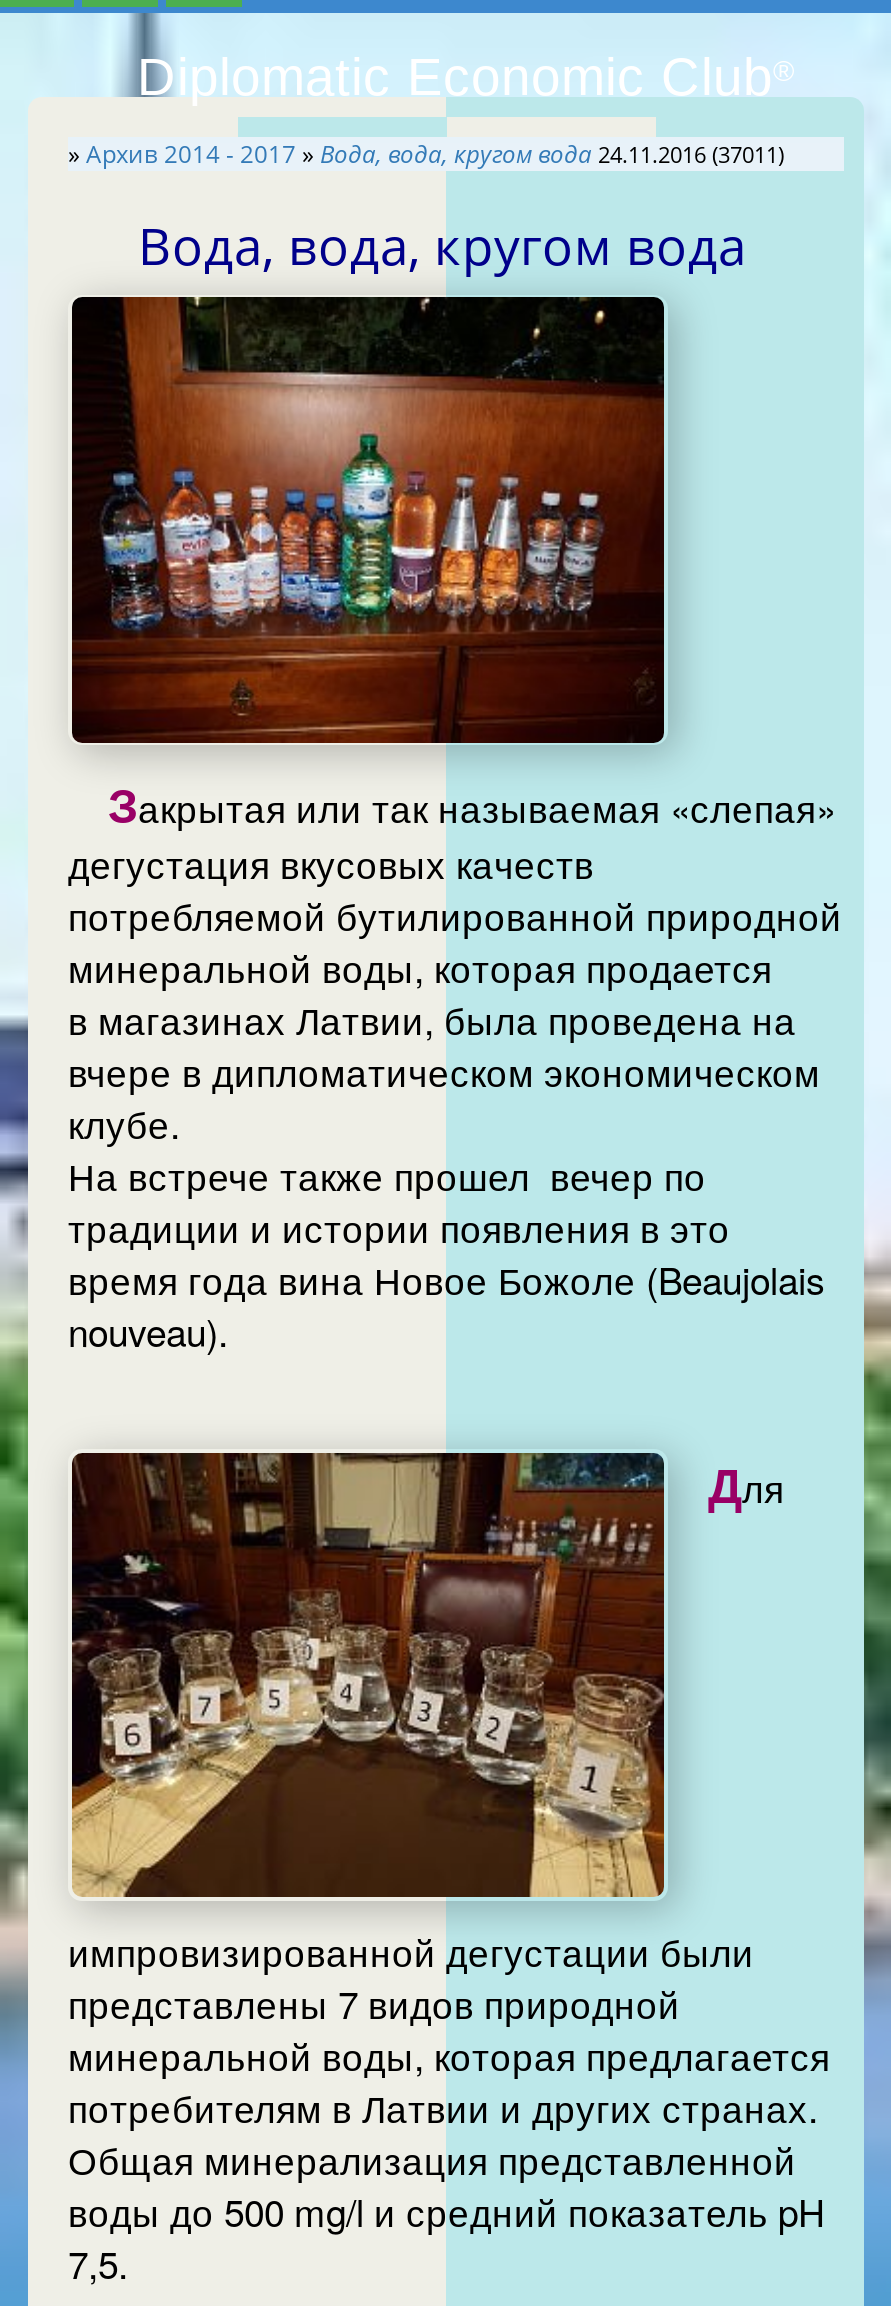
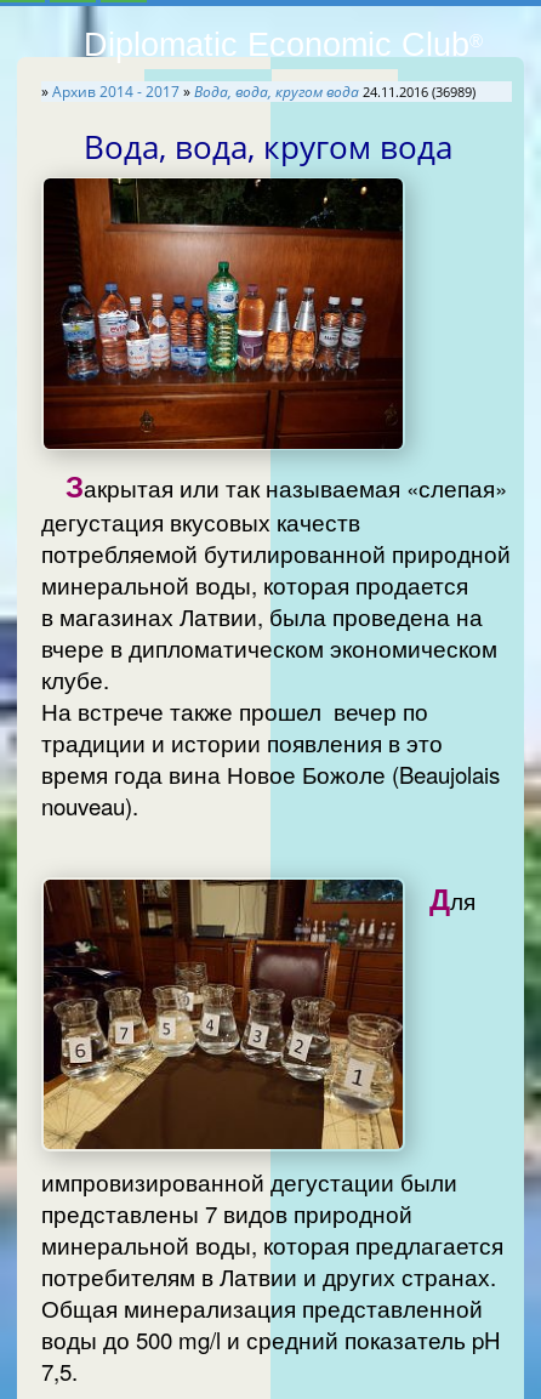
- » Архив 2014 - 2017» Вода, вода, кругом вода 24.11.2016 (37011)
+ » Архив 2014 - 2017» Вода, вода, кругом вода 24.11.2016 (36989)
